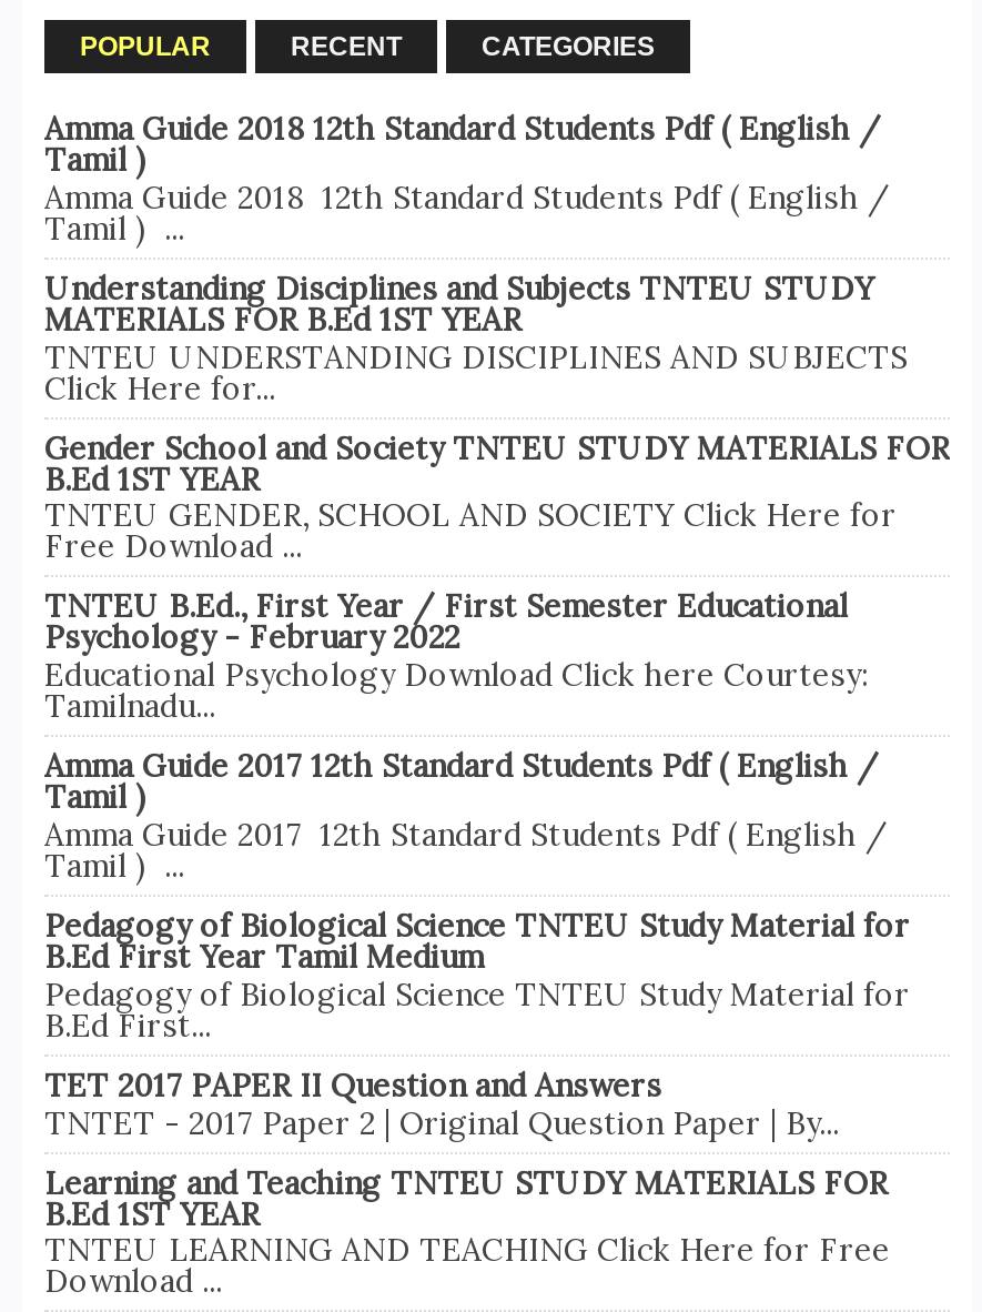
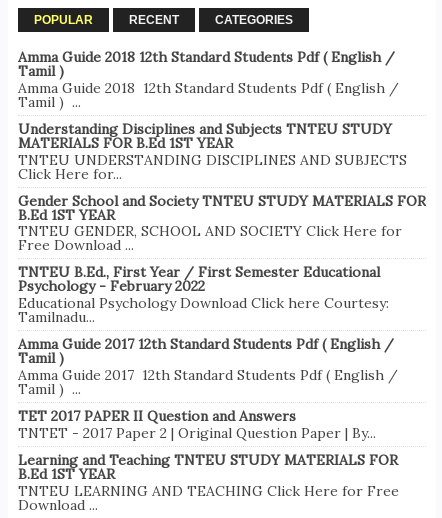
- Pedagogy of Biological Science TNTEU Study Material for
- B.Ed First Year Tamil Medium
- Pedagogy of Biological Science TNTEU Study Material for
- B.Ed First...
